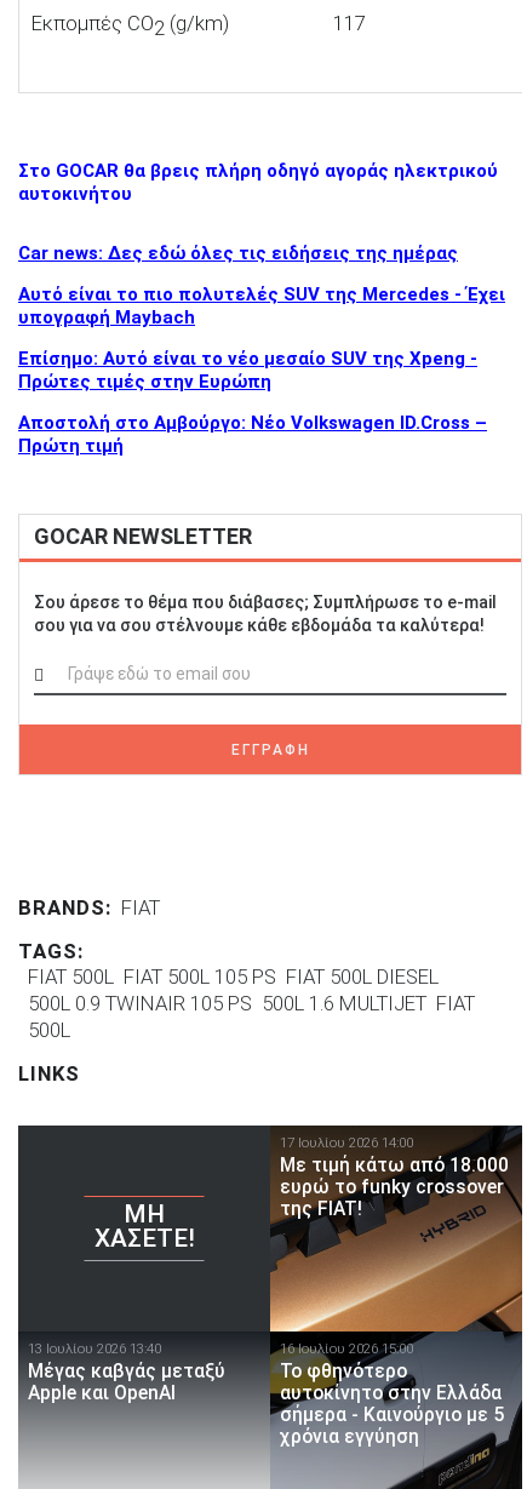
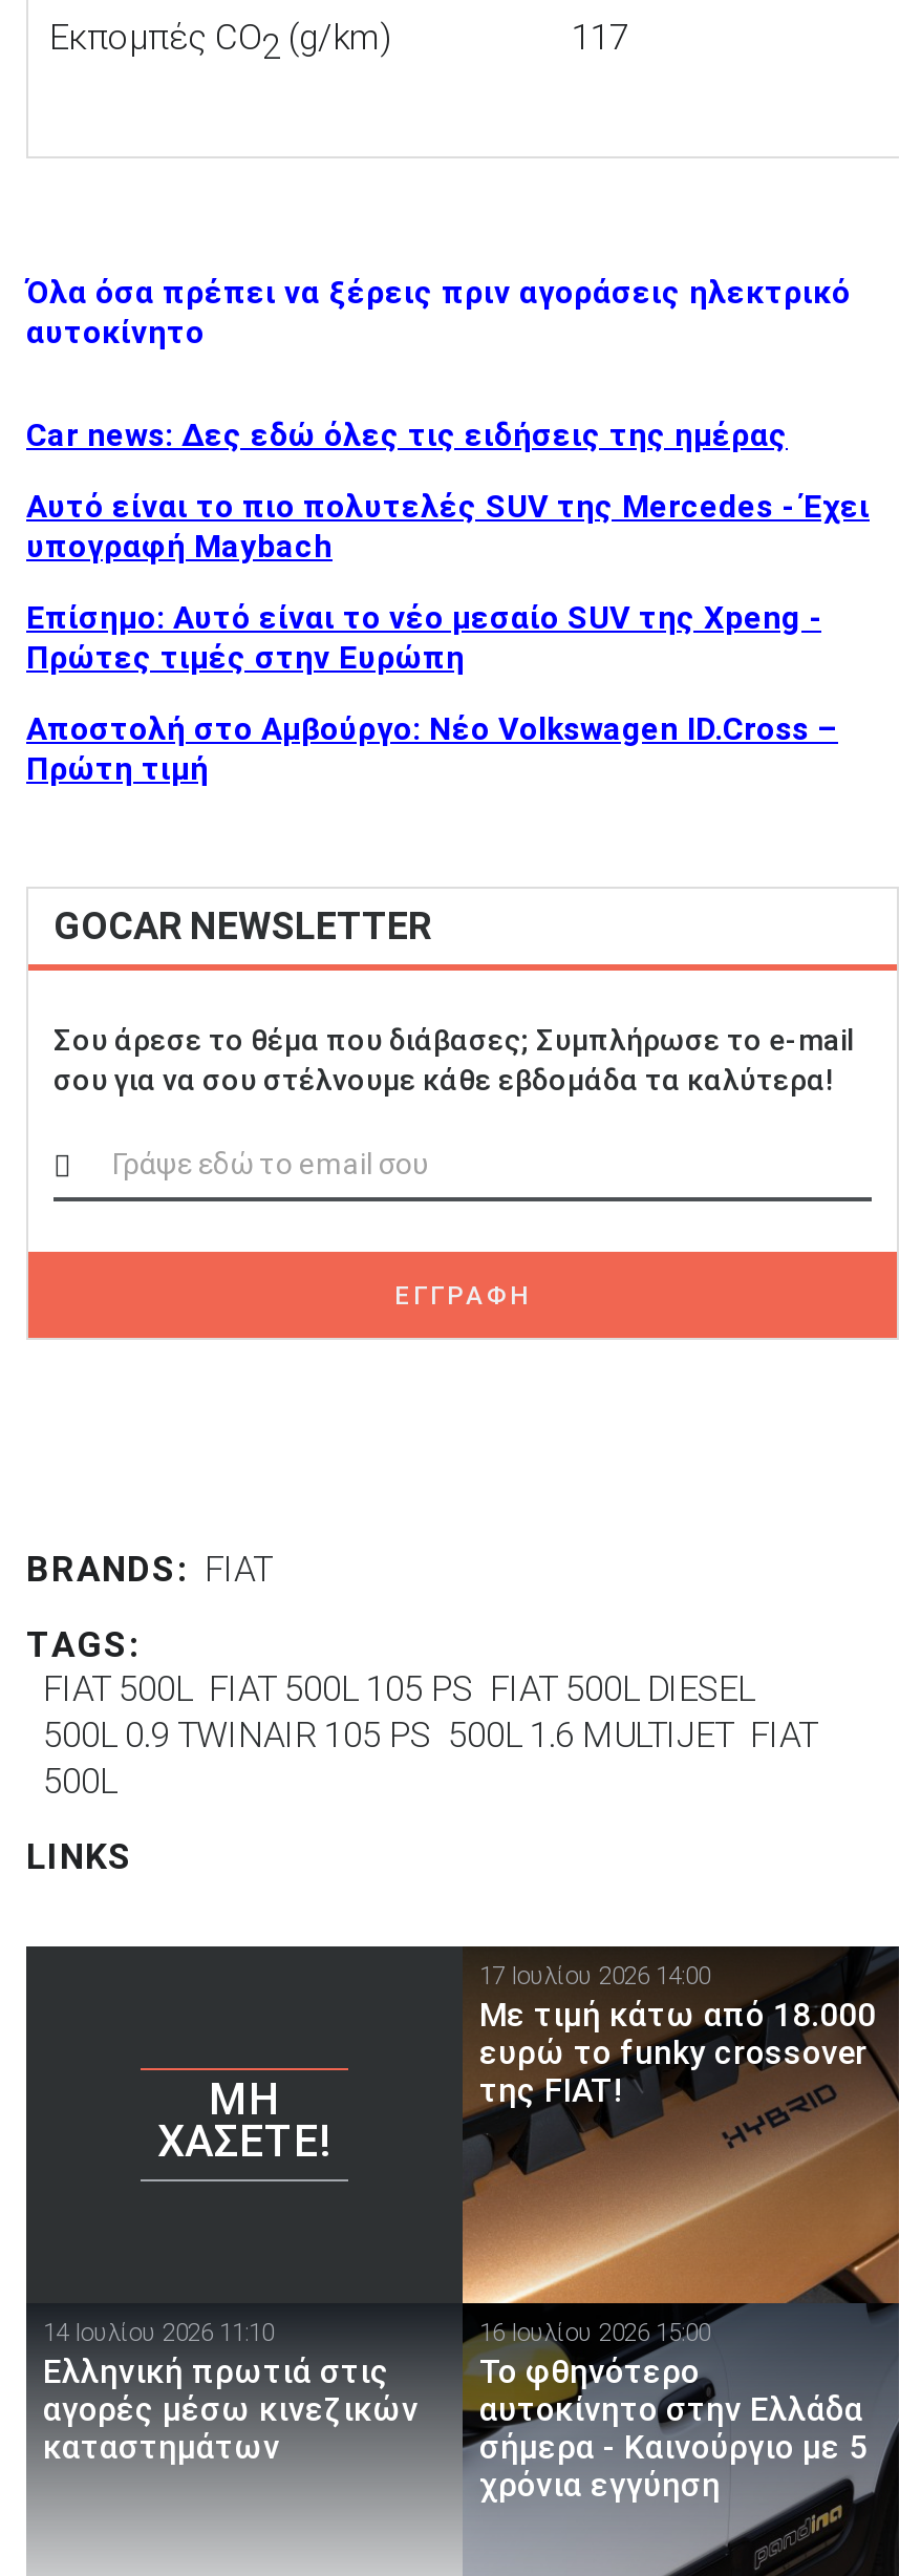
- Στο GOCAR θα βρεις πλήρη οδηγό αγοράς ηλεκτρικού
- αυτοκινήτου
+ Όλα όσα πρέπει να ξέρεις πριν αγοράσεις ηλεκτρικό
+ αυτοκίνητο

- 13 Ιουλίου 2026 13:40
- Μέγας καβγάς μεταξύ
- Apple και OpenAI
+ 14 Ιουλίου 2026 11:10
+ Ελληνική πρωτιά στις
+ αγορές μέσω κινεζικών
+ καταστημάτων
